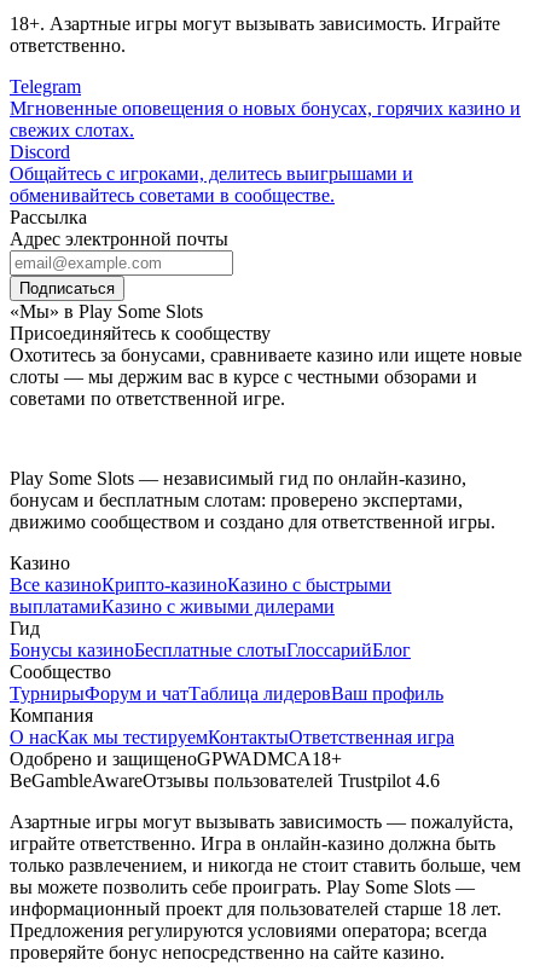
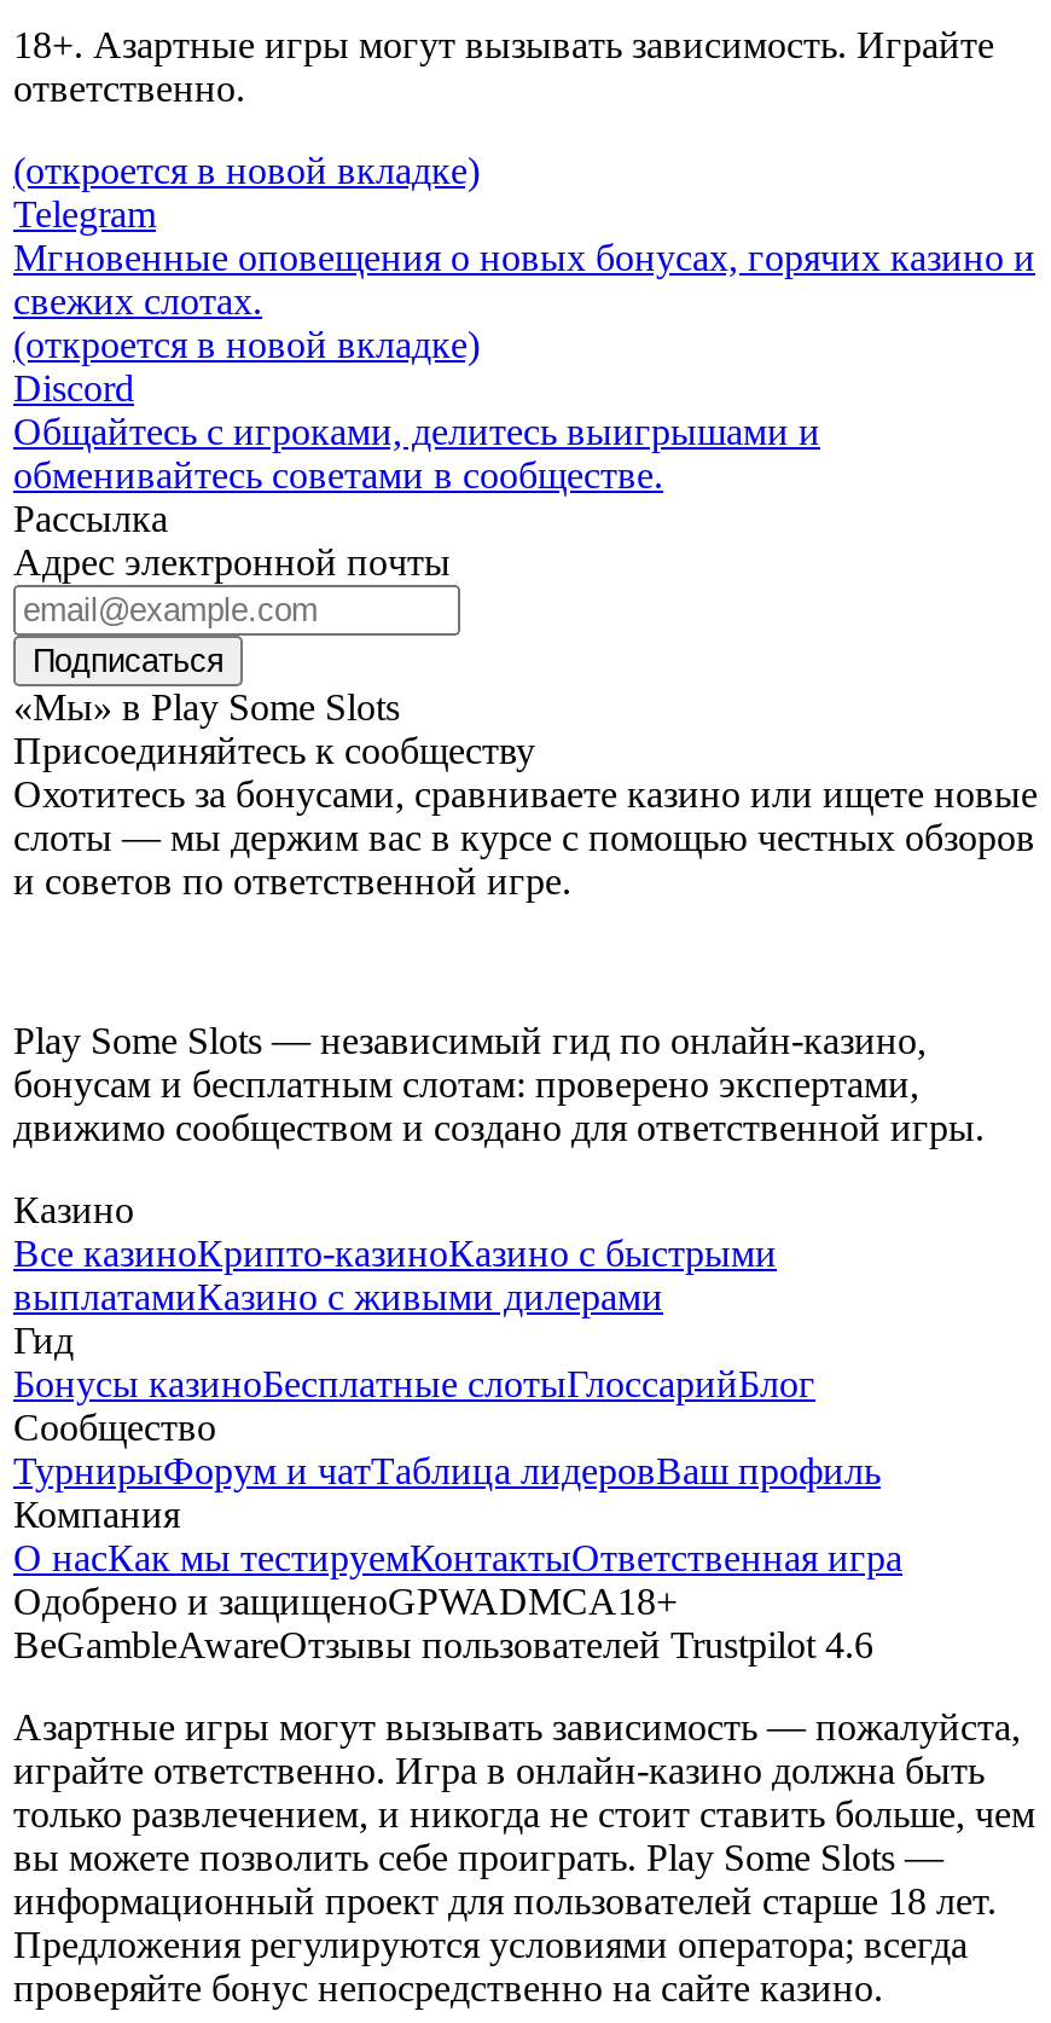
+ (откроется в новой вкладке)

+ (откроется в новой вкладке)

- слоты — мы держим вас в курсе с честными обзорами и
- советами по ответственной игре.
+ слоты — мы держим вас в курсе с помощью честных обзоров
+ и советов по ответственной игре.
